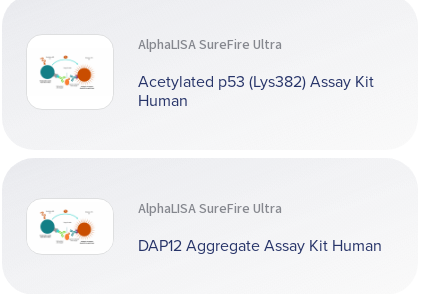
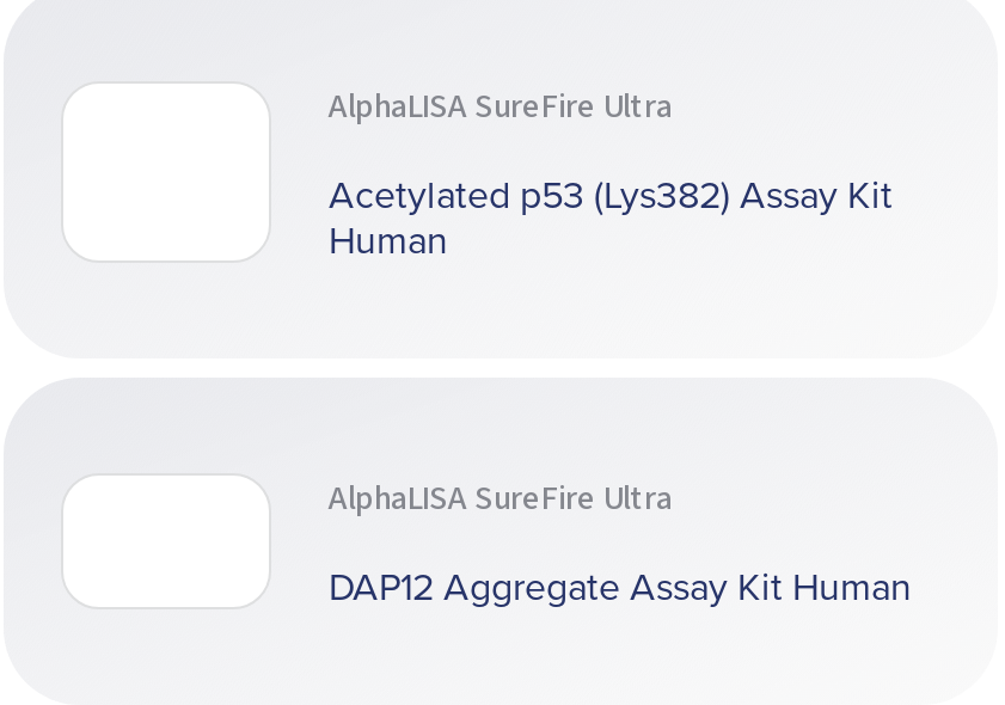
- [image]

- [image]
